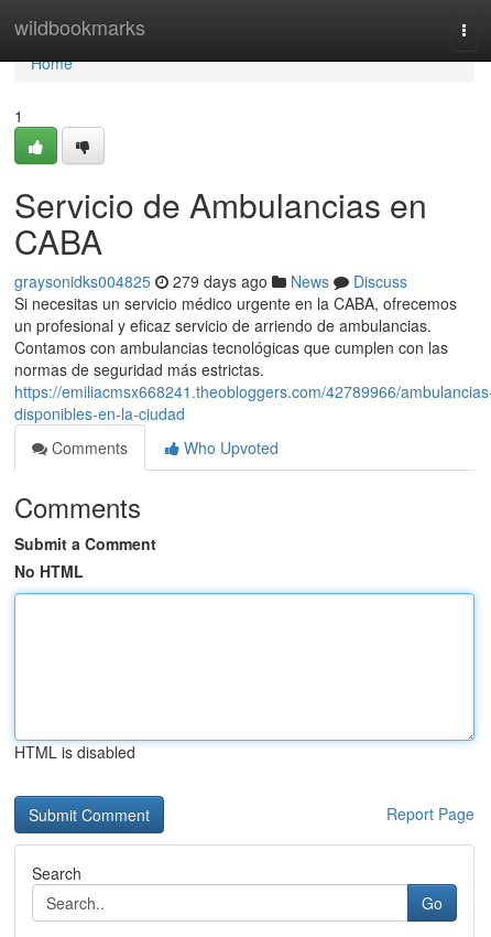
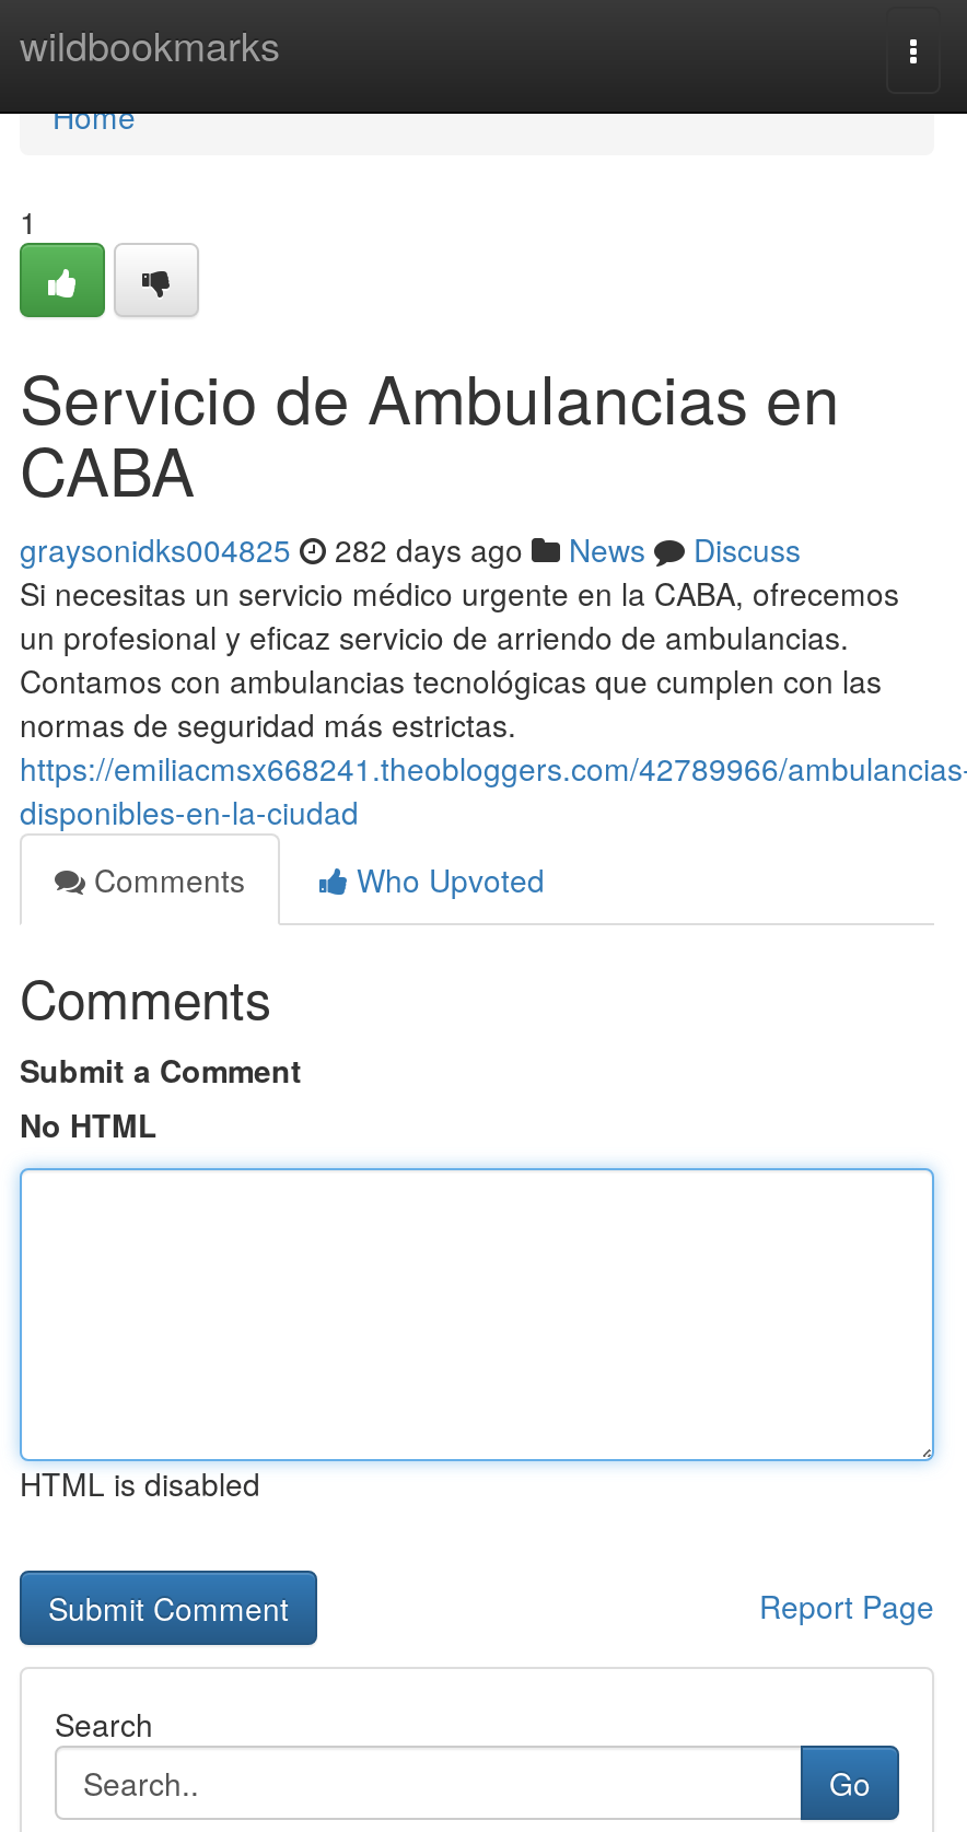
- graysonidks004825 279 days ago News Discuss
+ graysonidks004825 282 days ago News Discuss
